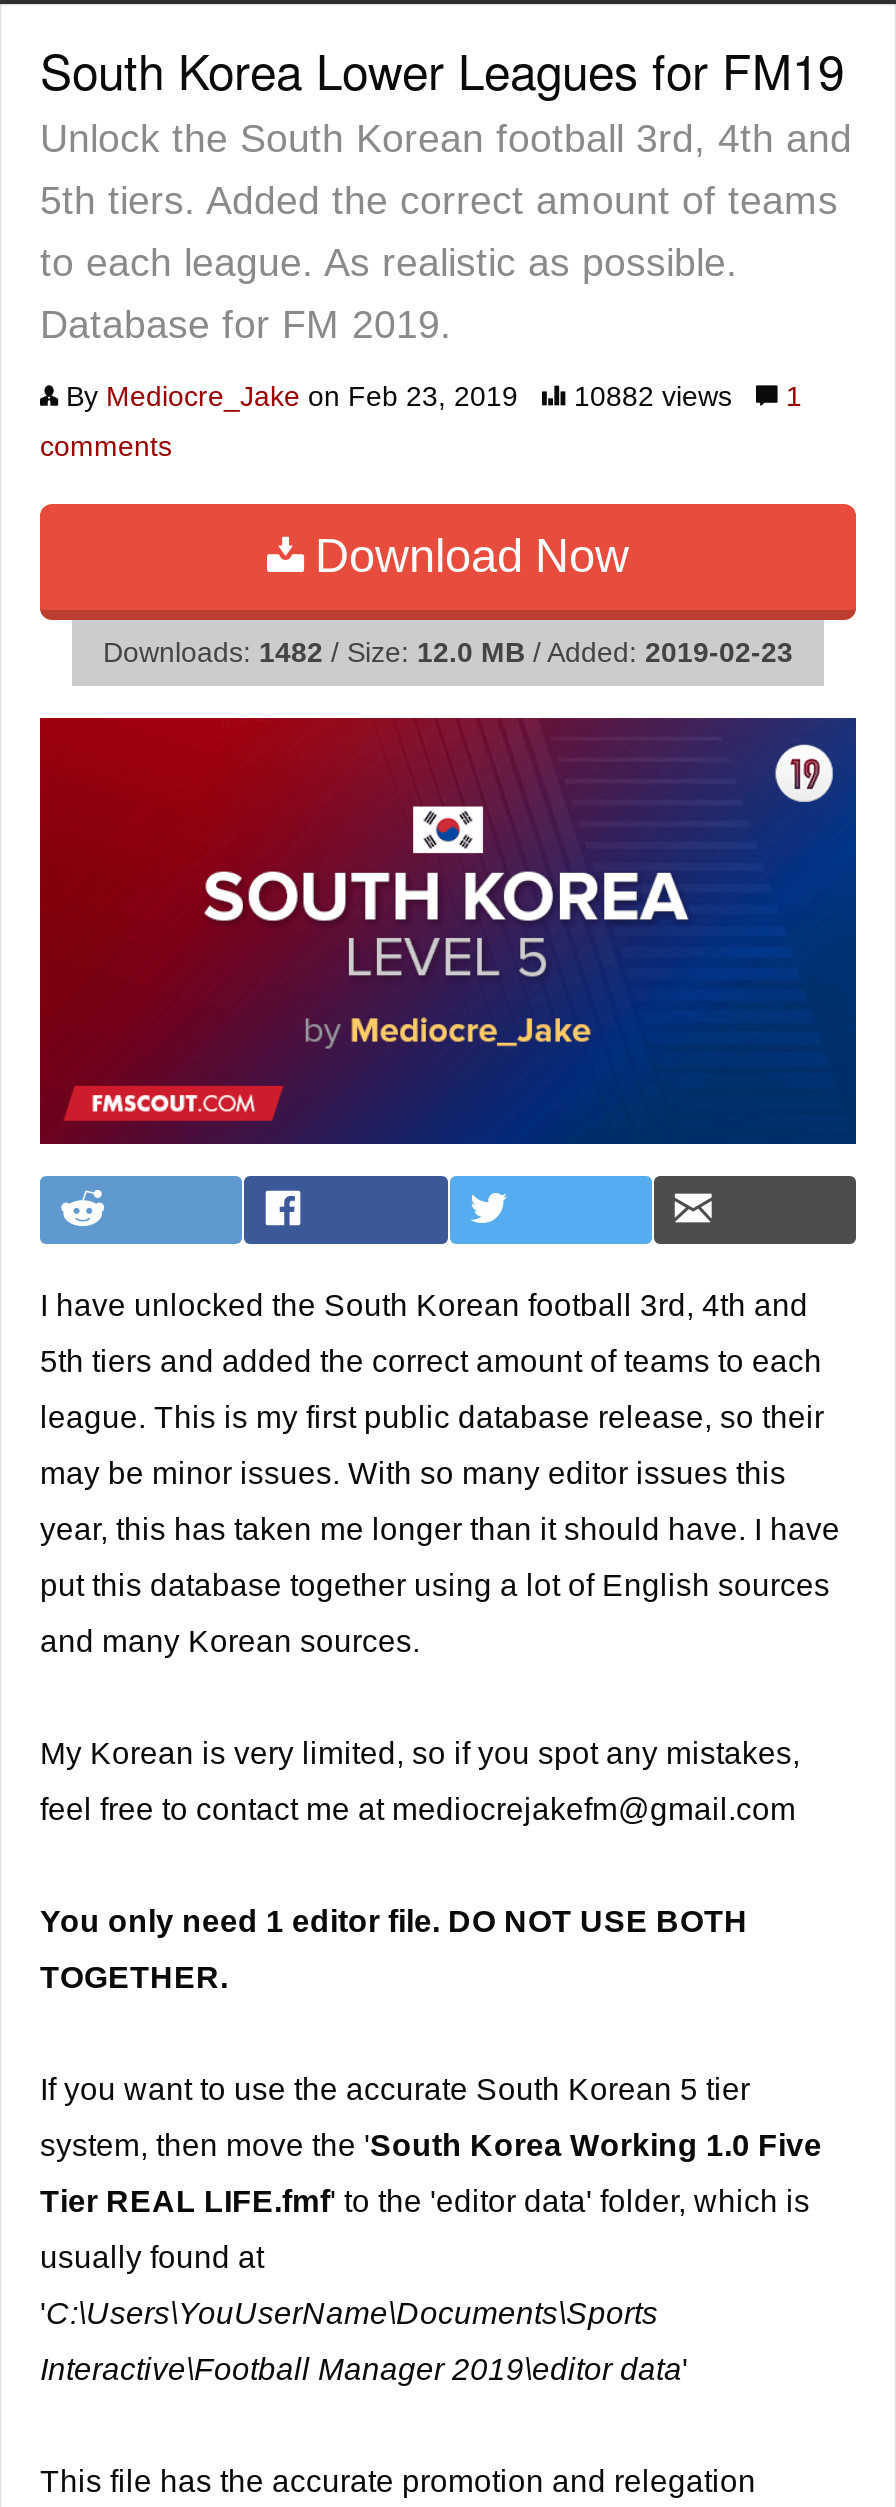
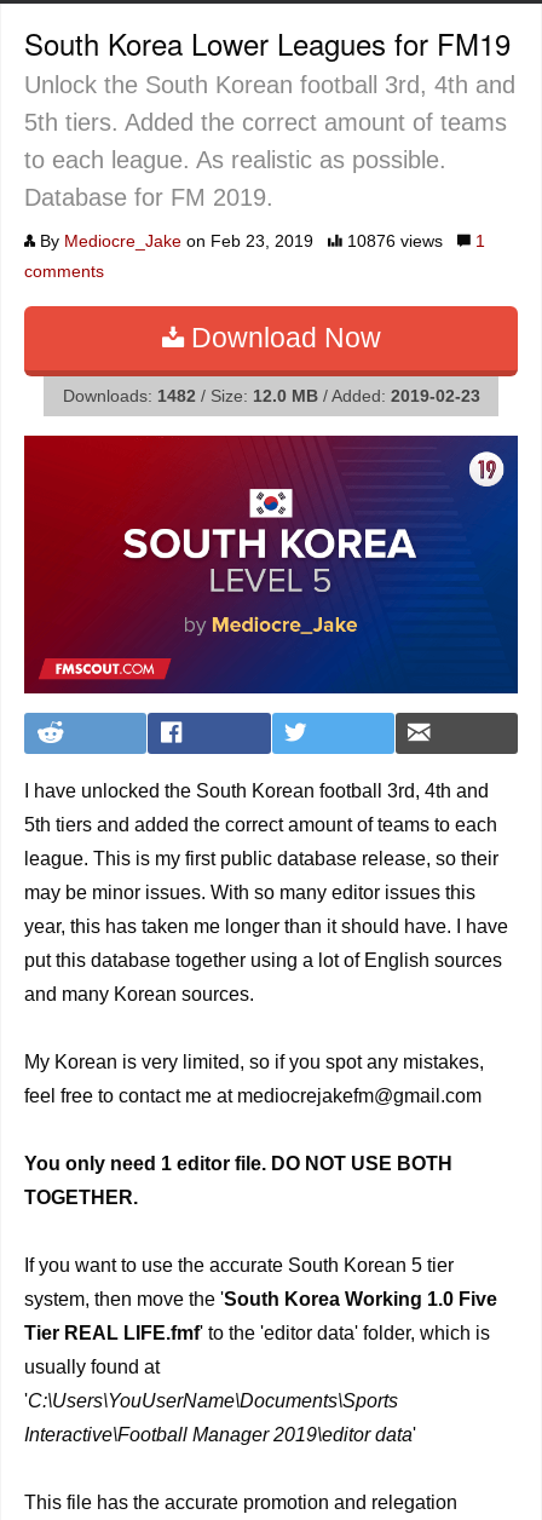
- By Mediocre_Jake on Feb 23, 2019 10882 views 1
+ By Mediocre_Jake on Feb 23, 2019 10876 views 1
